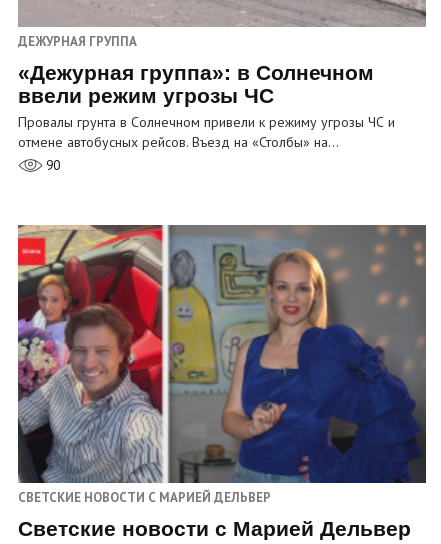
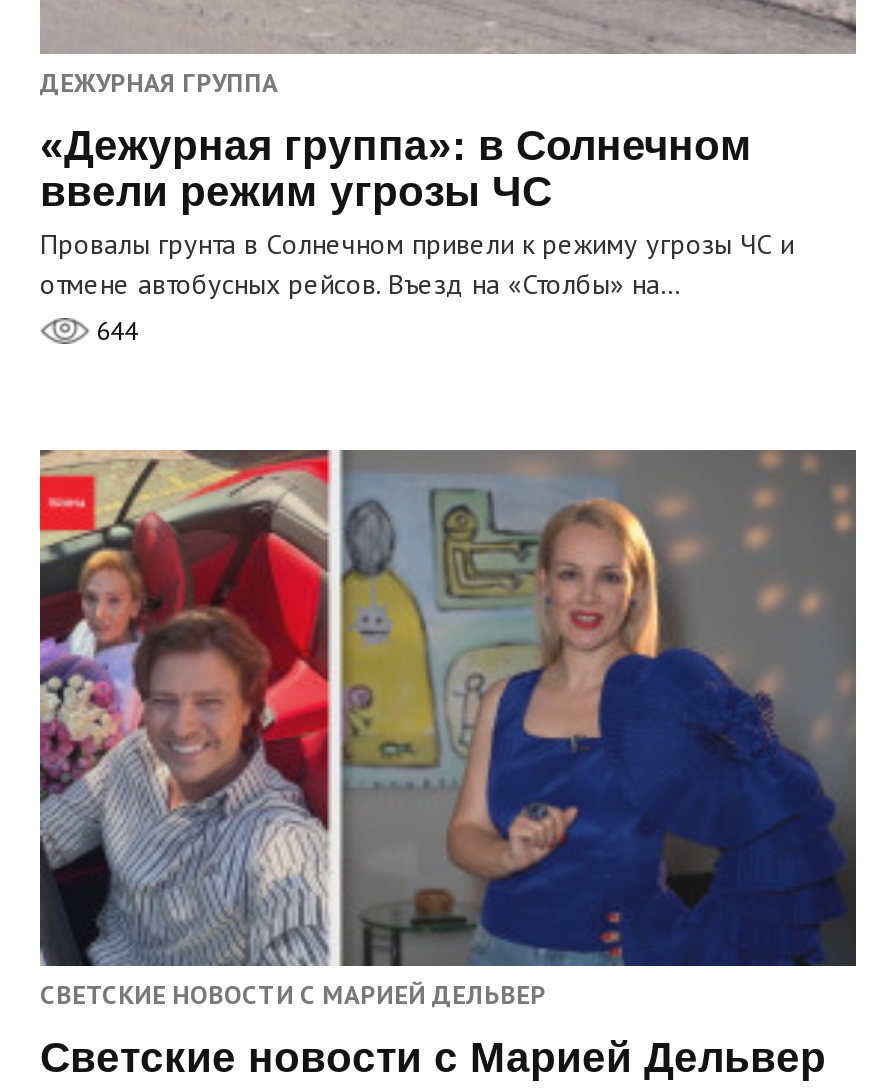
- 90
+ 644
